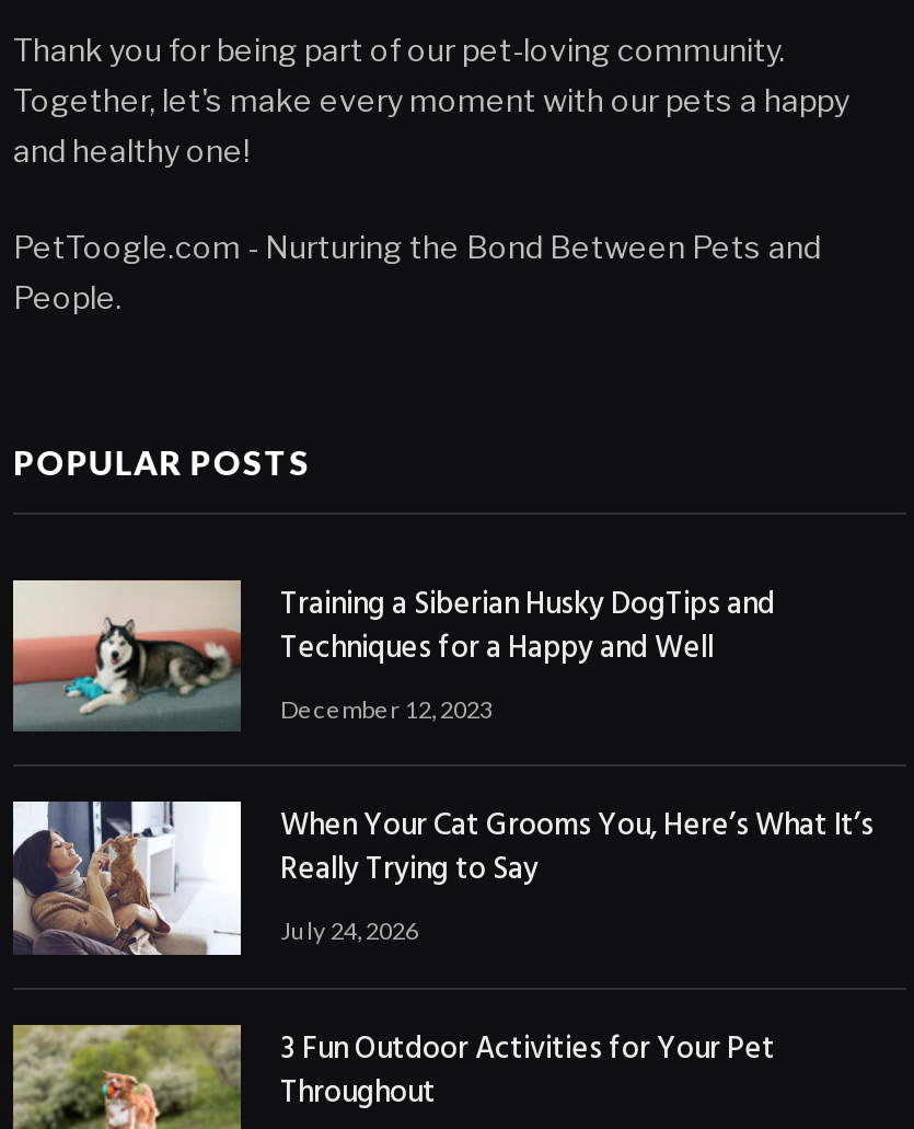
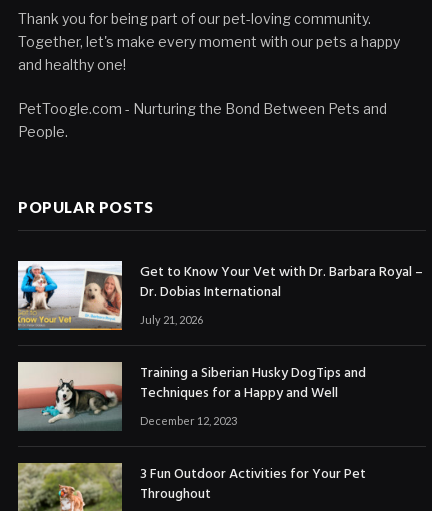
+ [image]
+ Get to Know Your Vet with Dr. Barbara Royal –
+ Dr. Dobias International
+ July 21, 2026

moved down: [image] | Training a Siberian Husky DogTips and | Techniques for a Happy and Well | December 12, 2023

- [image]
- When Your Cat Grooms You, Here’s What It’s
- Really Trying to Say
- July 24, 2026
